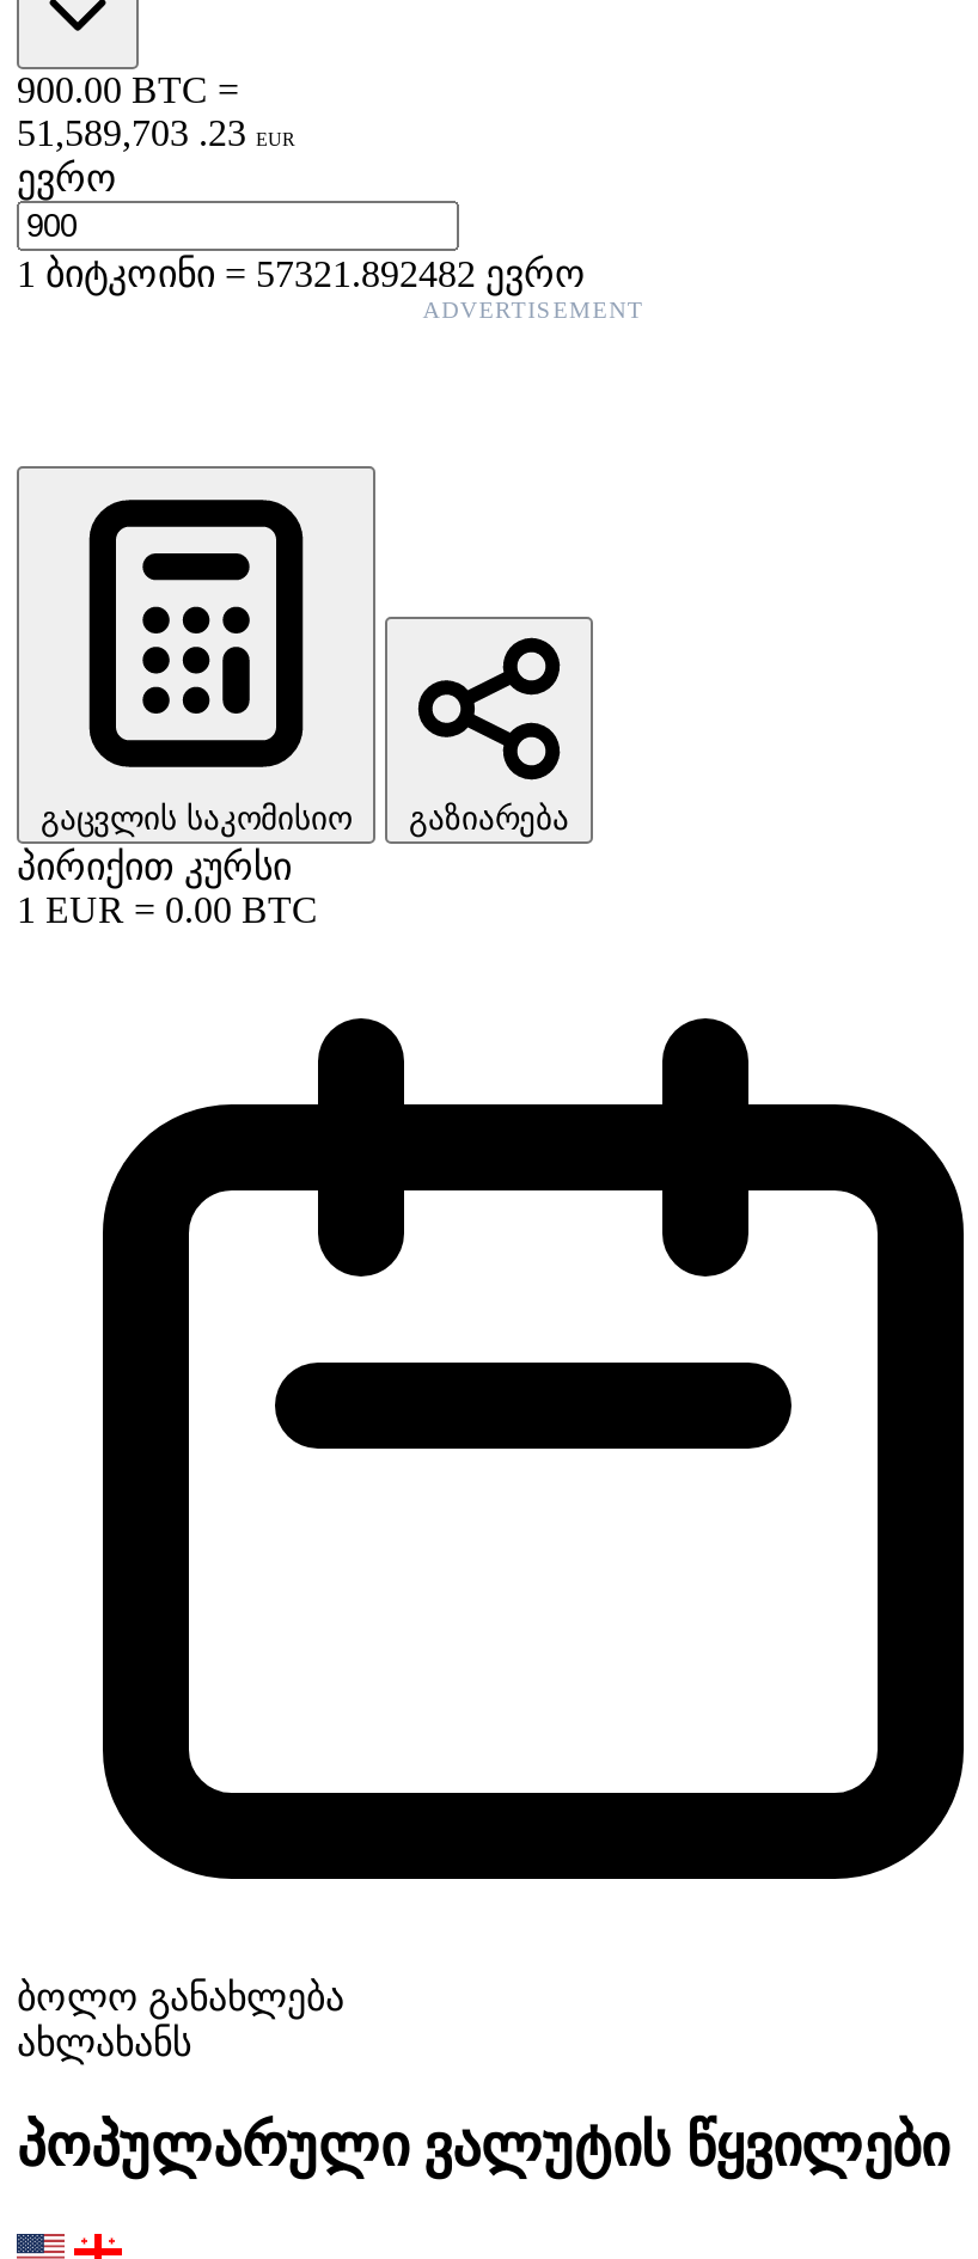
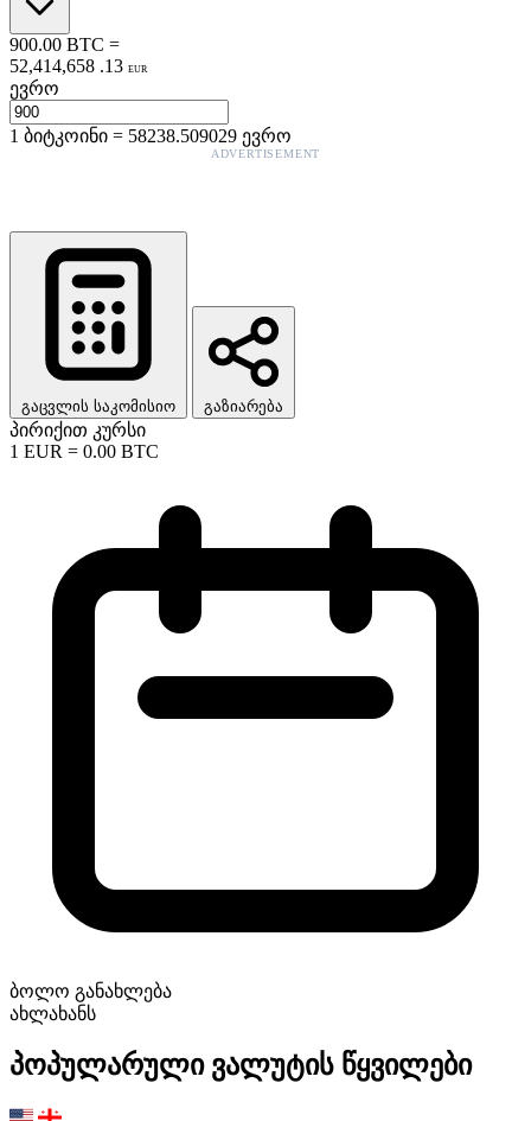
- 51,589,703 . 23 EUR
+ 52,414,658 . 13 EUR

- 1ბიტკოინი=57321.892482 ევრო
+ 1ბიტკოინი=58238.509029 ევრო
